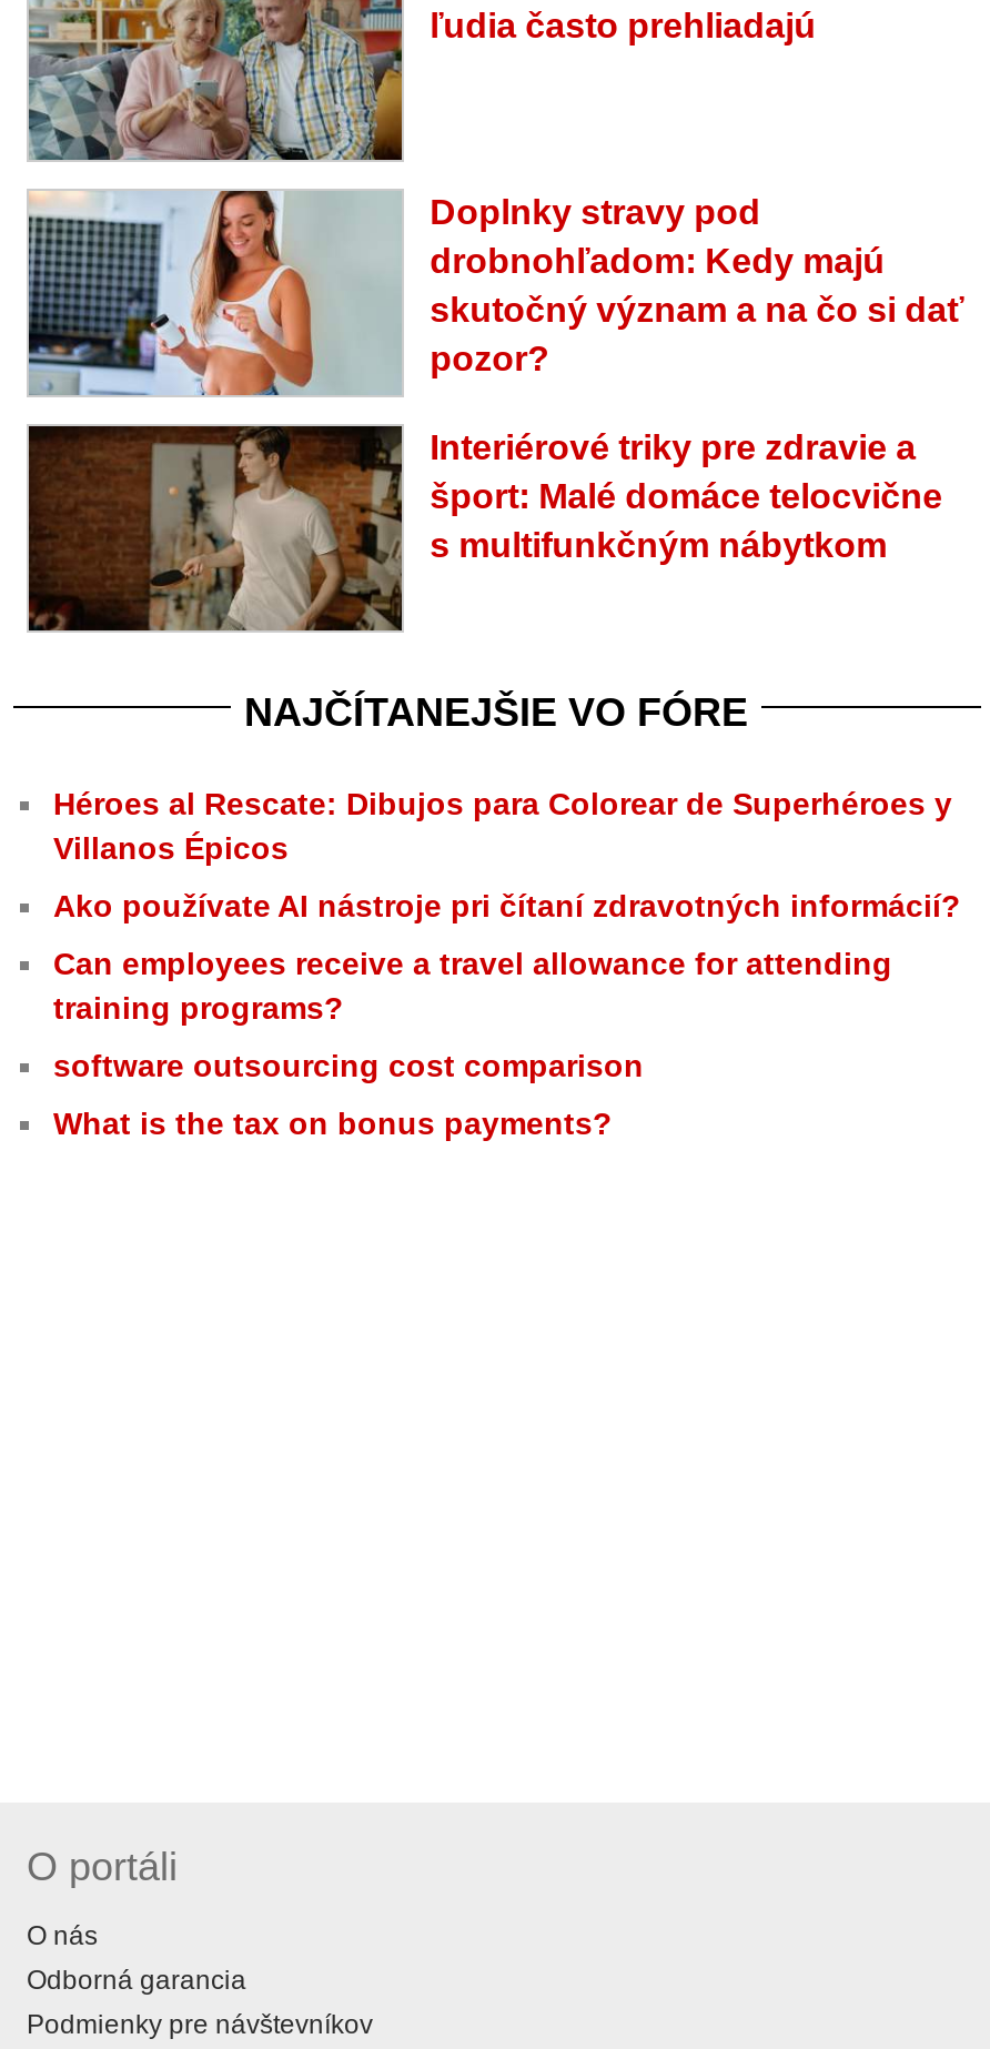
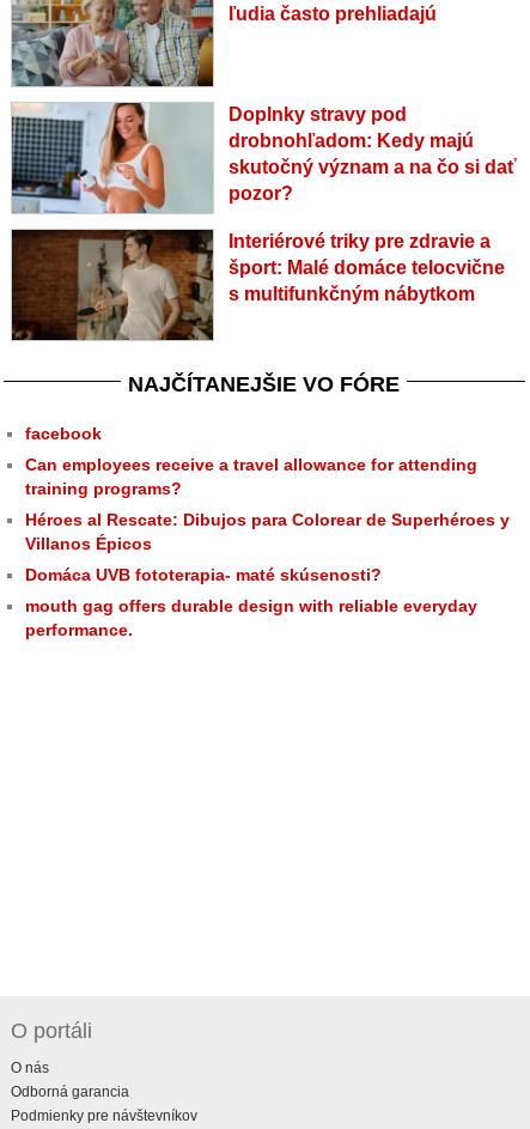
moved down: Héroes al Rescate: Dibujos para Colorear de Superhéroes y | Villanos Épicos

- Ako používate AI nástroje pri čítaní zdravotných informácií?
+ facebook

moved up: Can employees receive a travel allowance for attending | training programs?

- software outsourcing cost comparison
- What is the tax on bonus payments?
+ Domáca UVB fototerapia- maté skúsenosti?
+ mouth gag offers durable design with reliable everyday
+ performance.
